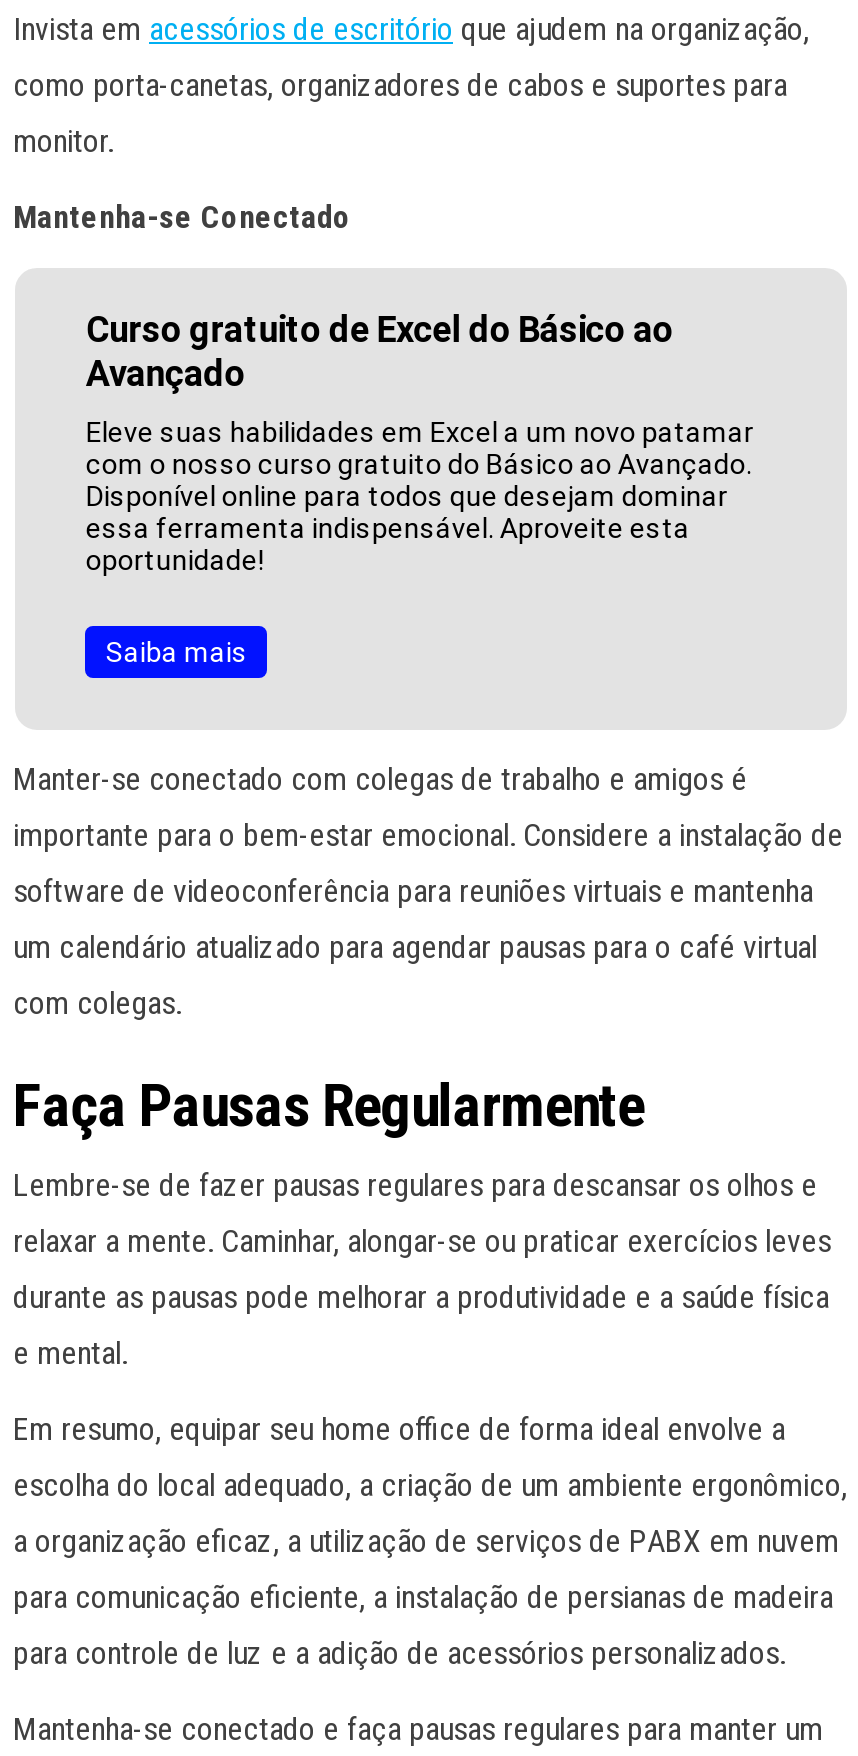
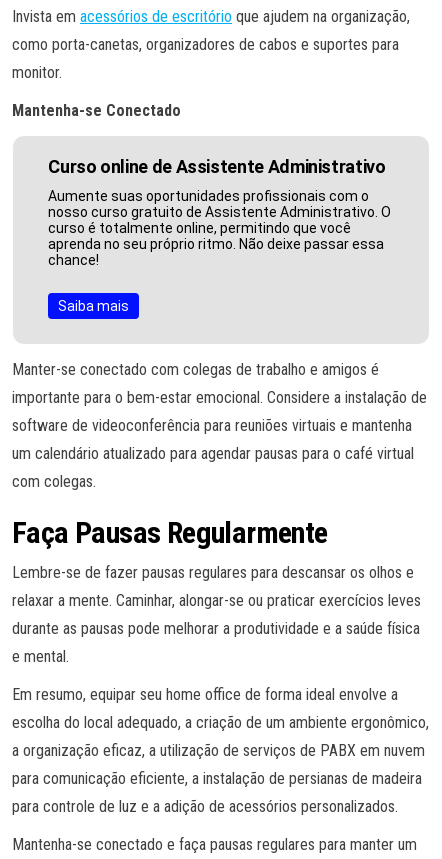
- Curso gratuito de Excel do Básico ao
- Avançado
+ Curso online de Assistente Administrativo

- Eleve suas habilidades em Excel a um novo patamar
- com o nosso curso gratuito do Básico ao Avançado.
- Disponível online para todos que desejam dominar
- essa ferramenta indispensável. Aproveite esta
- oportunidade!
+ Aumente suas oportunidades profissionais com o
+ nosso curso gratuito de Assistente Administrativo. O
+ curso é totalmente online, permitindo que você
+ aprenda no seu próprio ritmo. Não deixe passar essa
+ chance!
